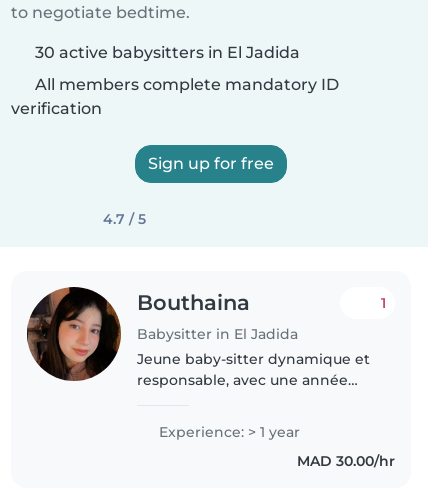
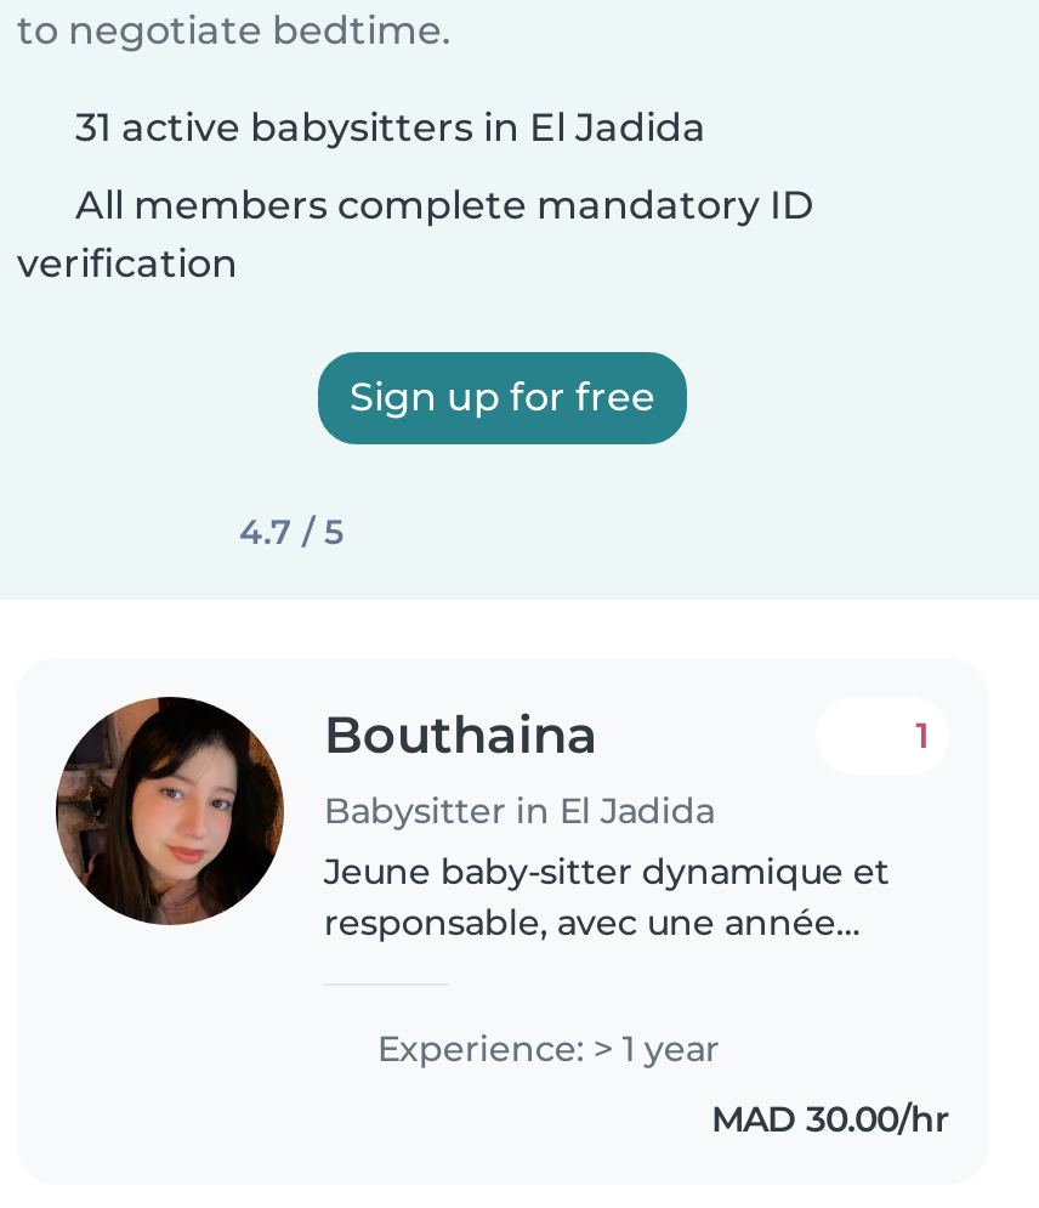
- 30 active babysitters in El Jadida
+ 31 active babysitters in El Jadida
